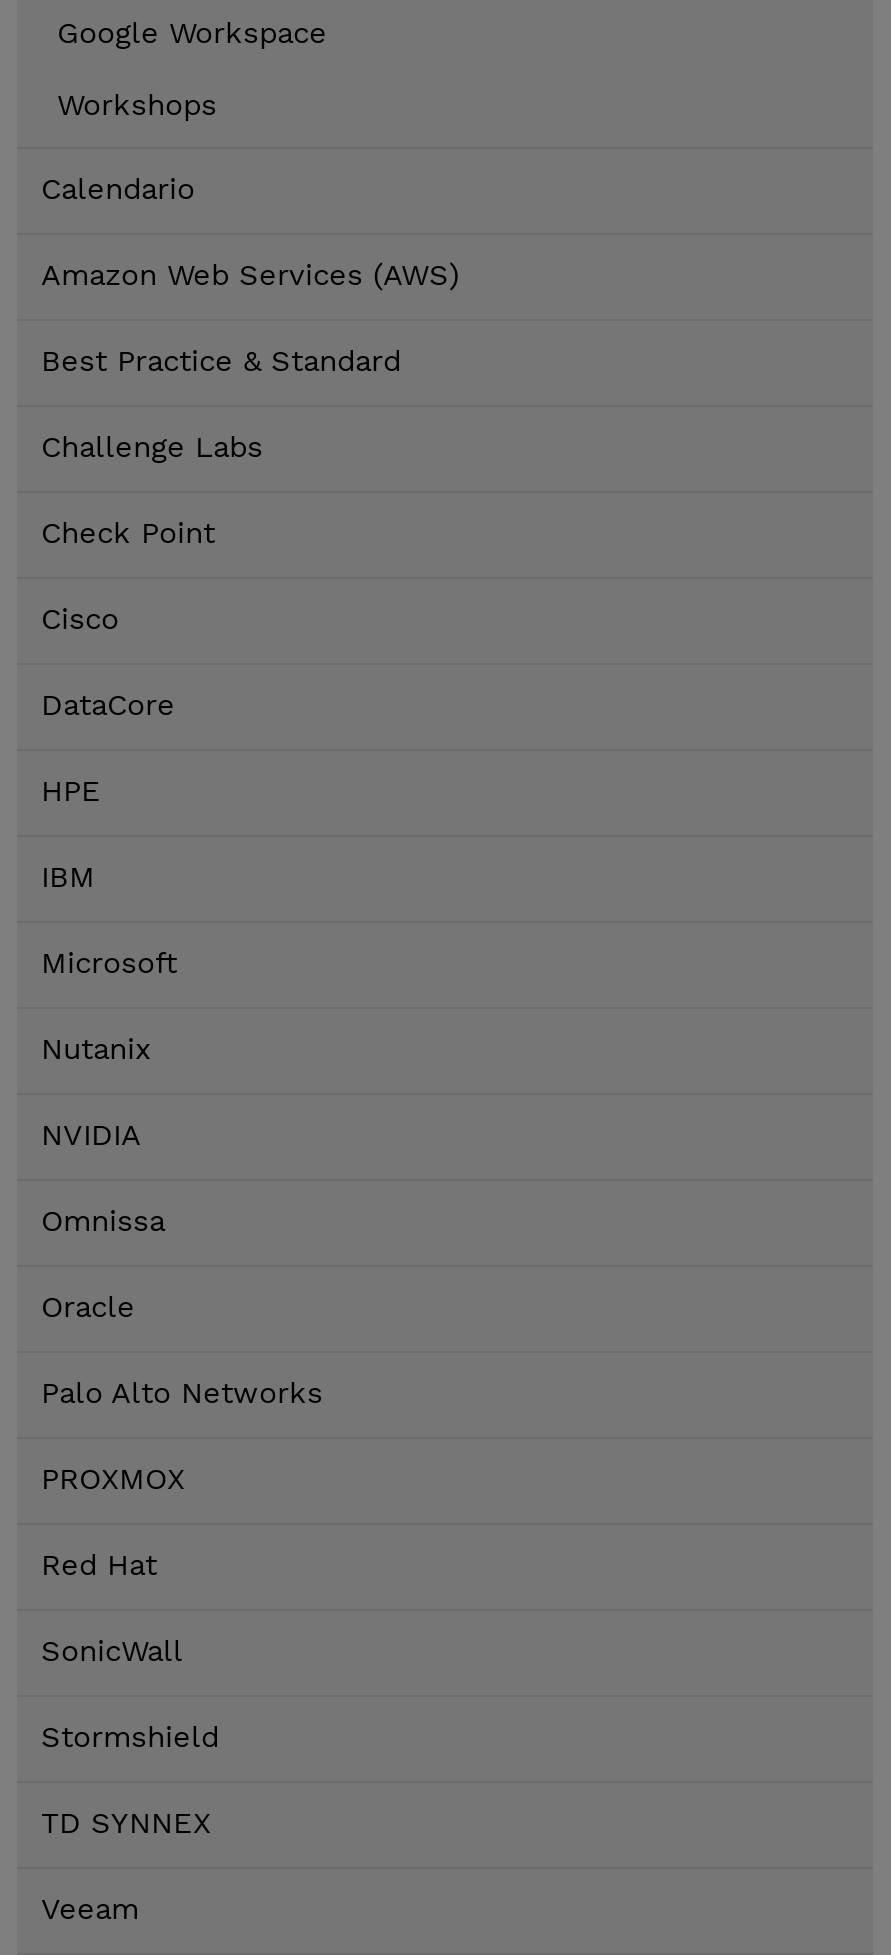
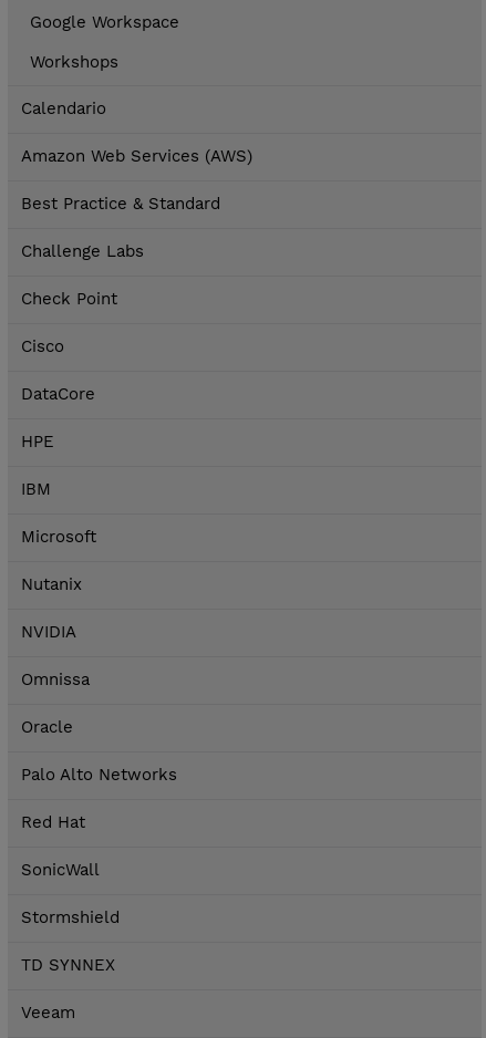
- PROXMOX
